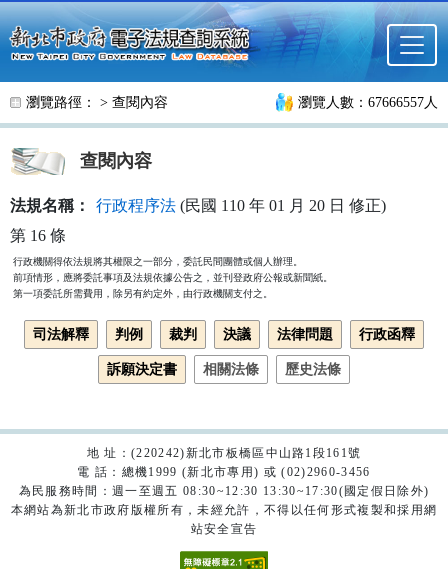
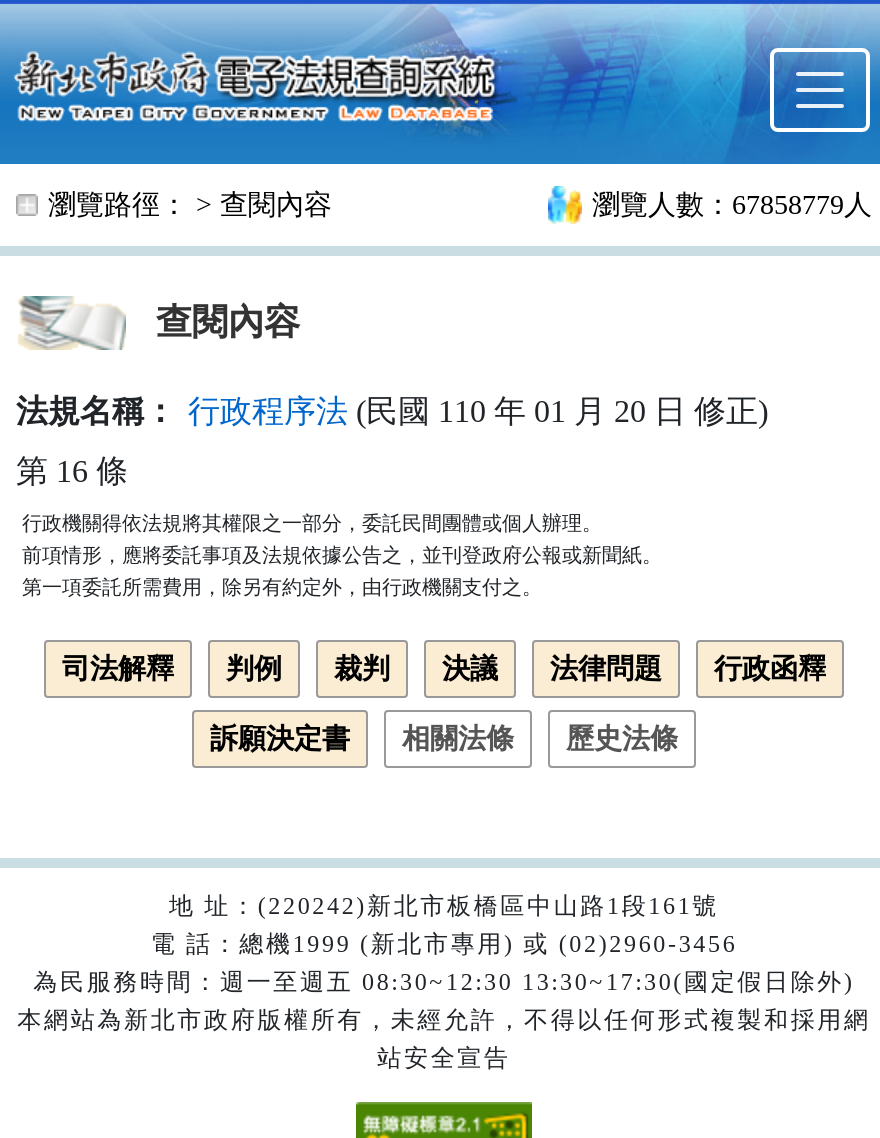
- 瀏覽人數：67666557人
+ 瀏覽人數：67858779人
